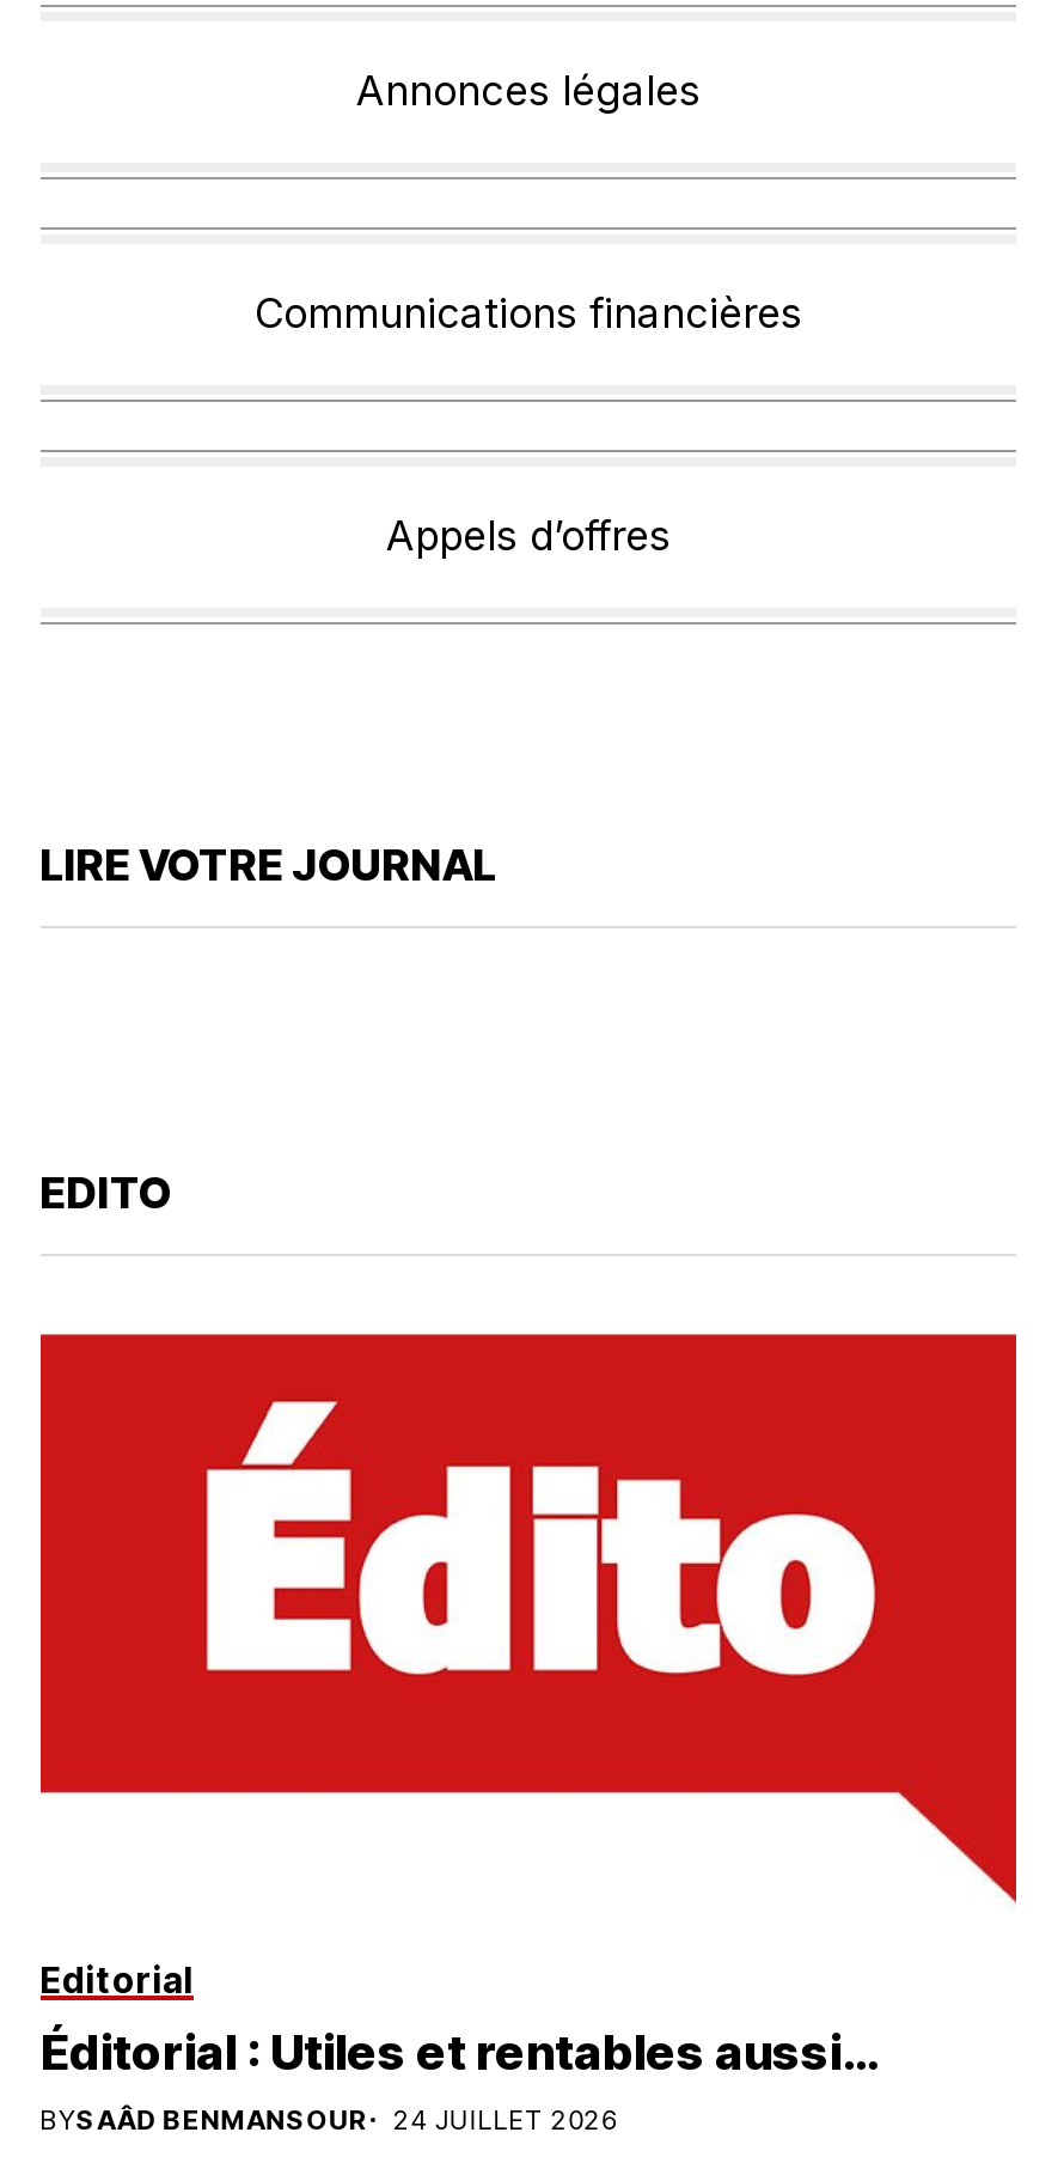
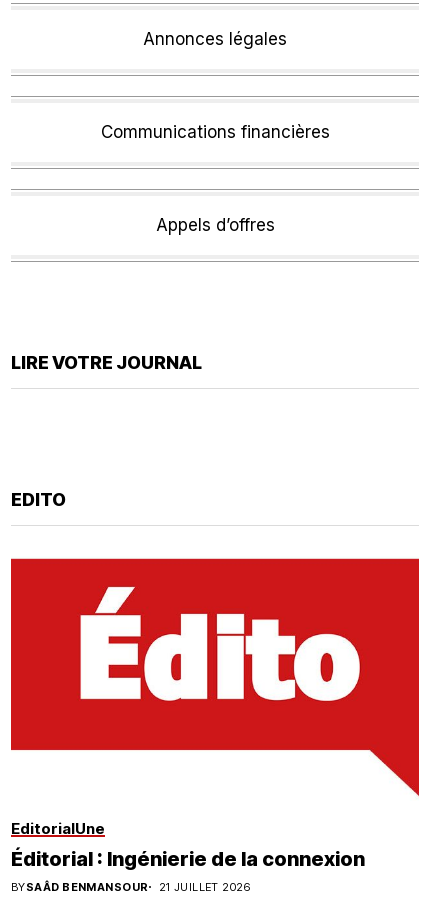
- Editorial
- Éditorial : Utiles et rentables aussi…
+ EditorialUne
+ Éditorial : Ingénierie de la connexion

- BYSAÂD BENMANSOUR 24 JUILLET 2026
+ BYSAÂD BENMANSOUR 21 JUILLET 2026
